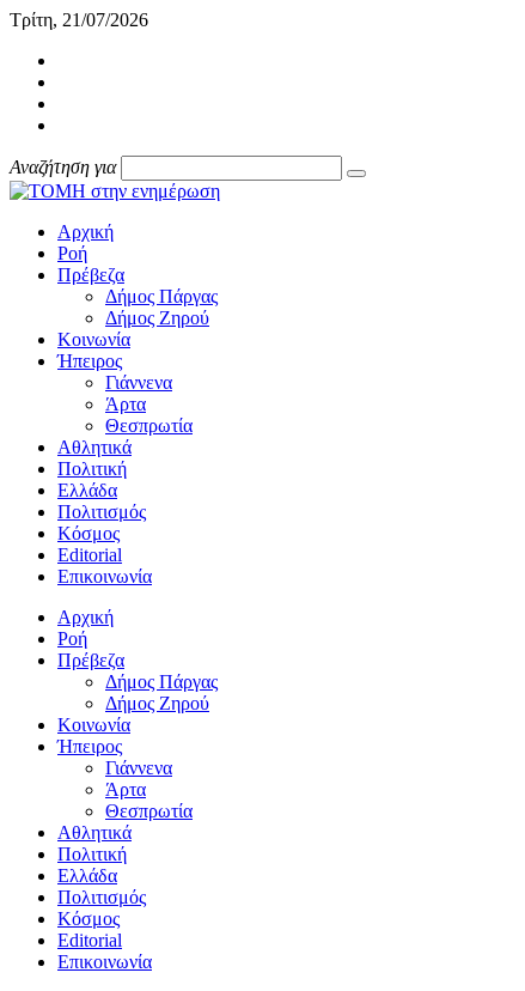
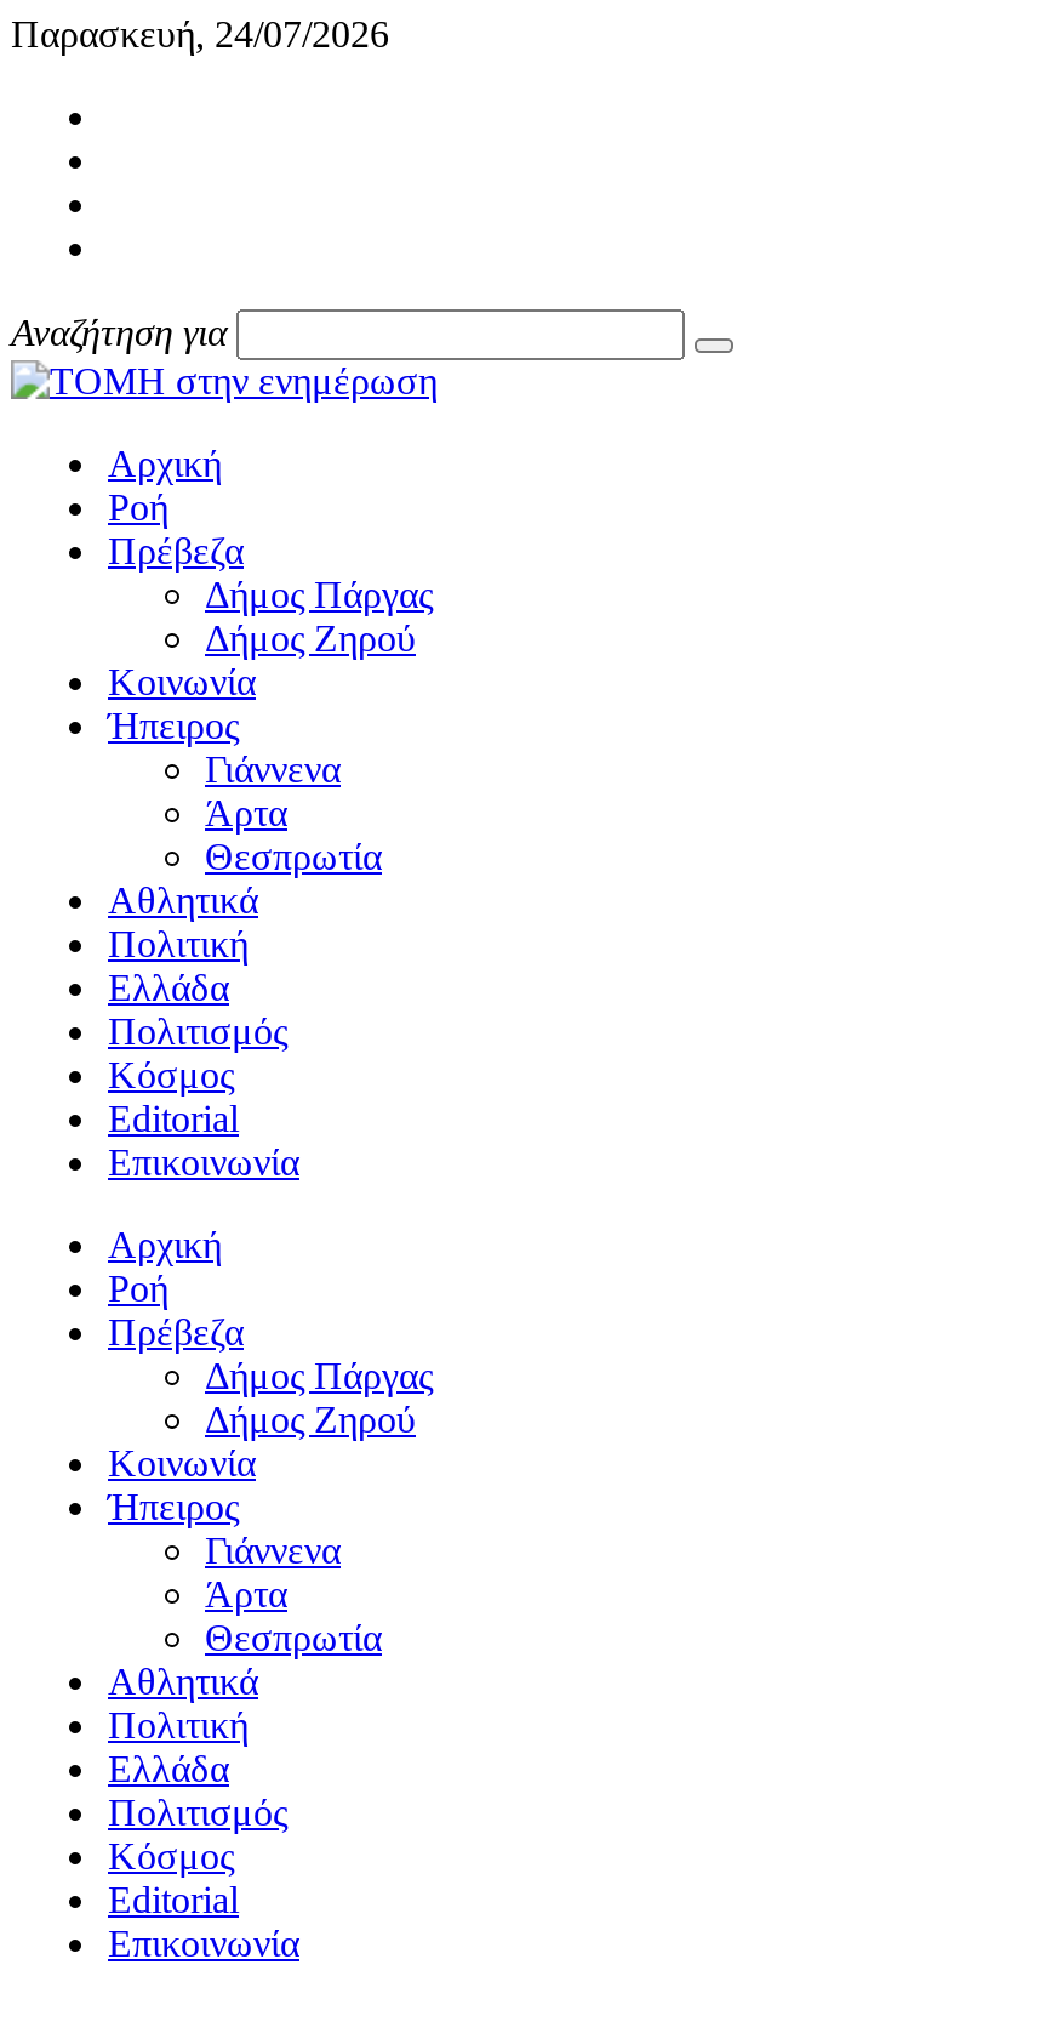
- Τρίτη, 21/07/2026
+ Παρασκευή, 24/07/2026
